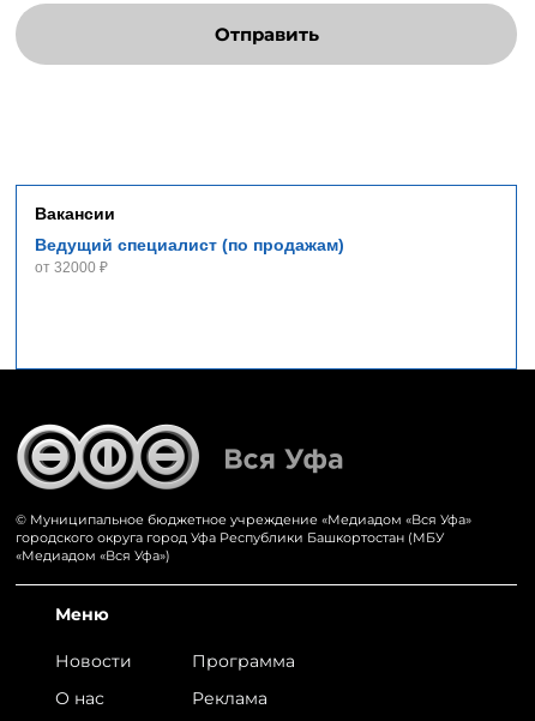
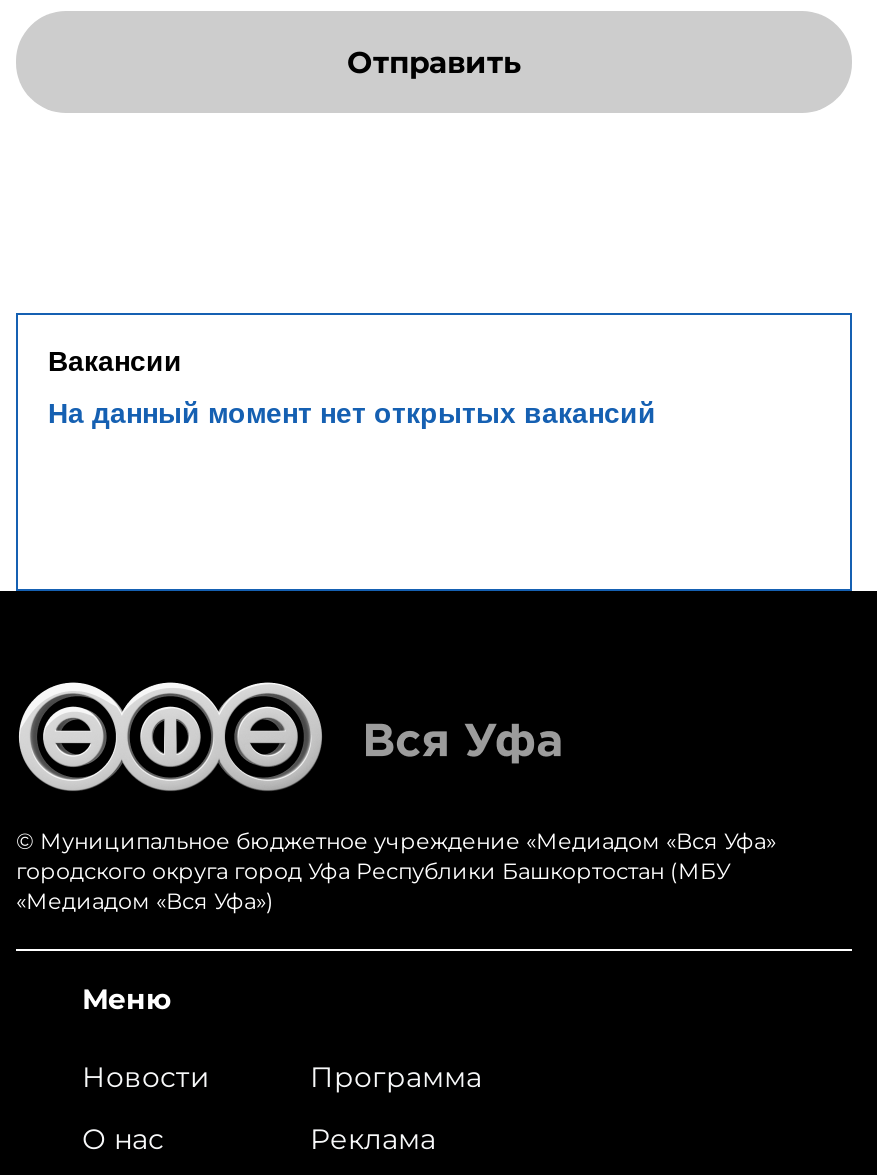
- Ведущий специалист (по продажам)
- от 32000 ₽
+ На данный момент нет открытых вакансий
